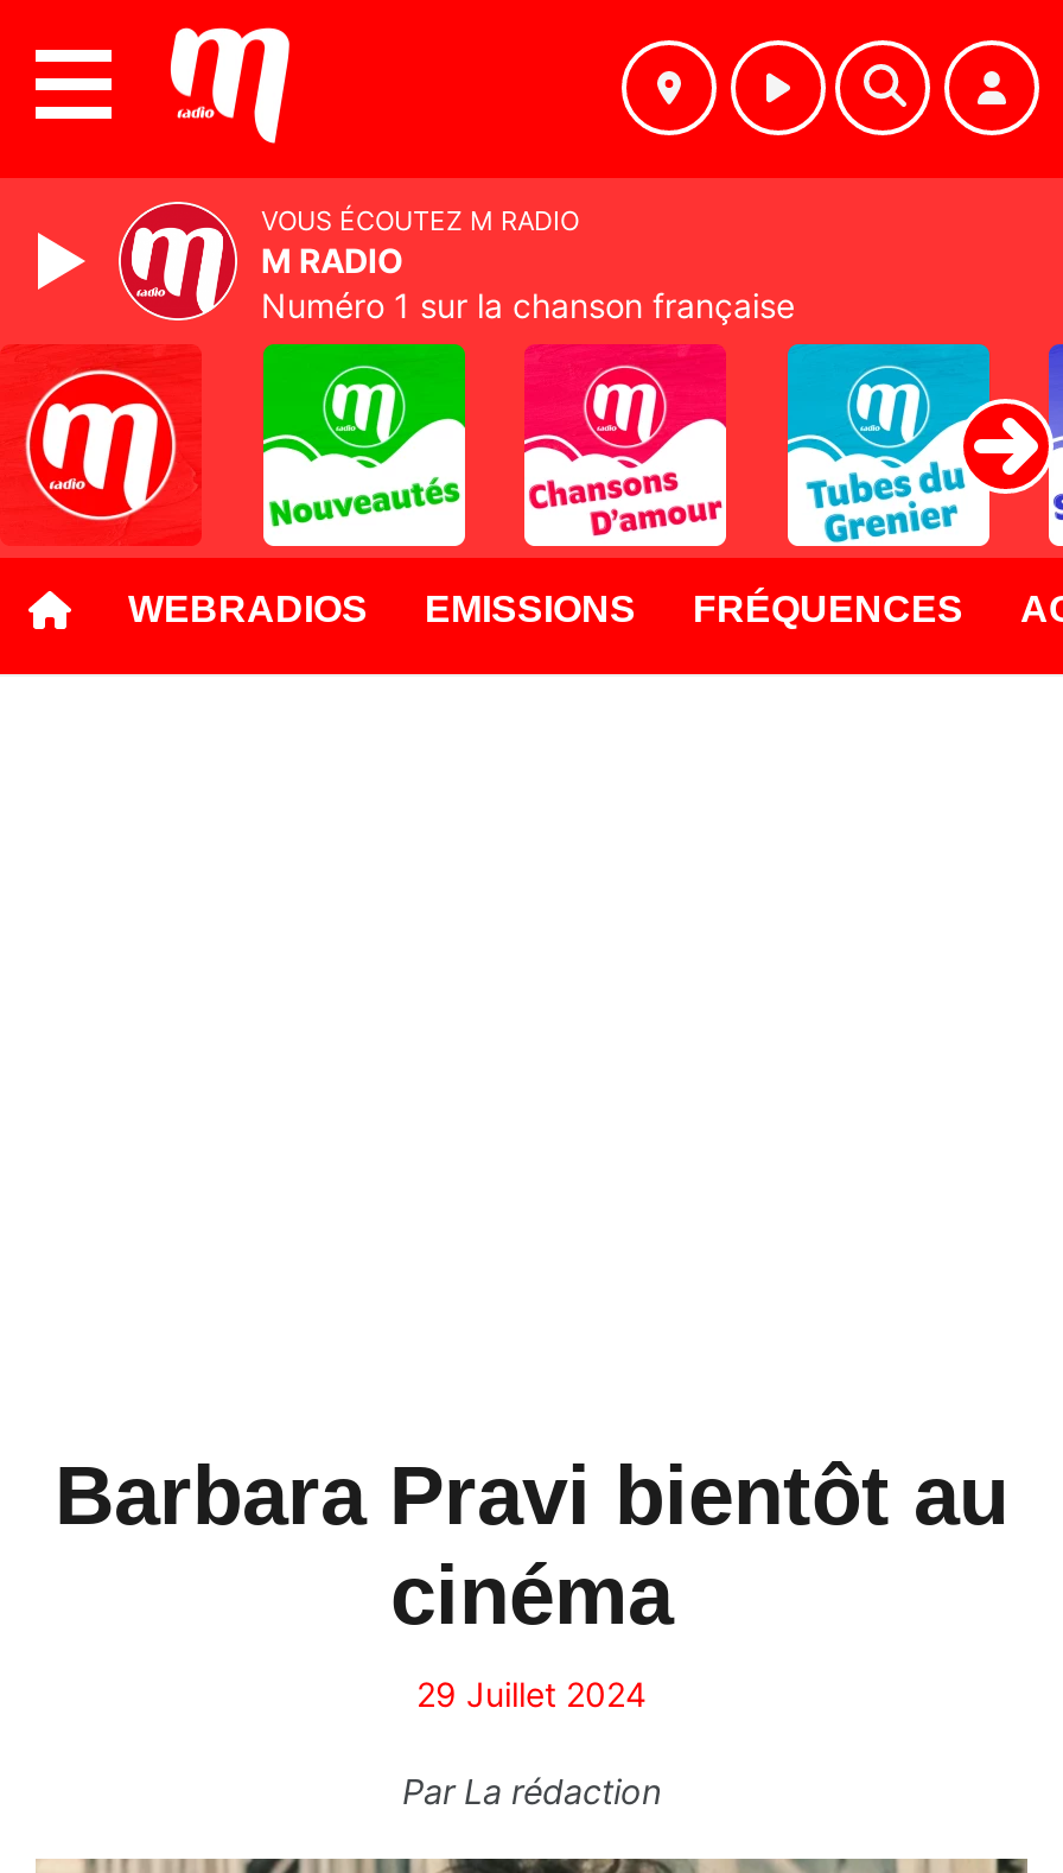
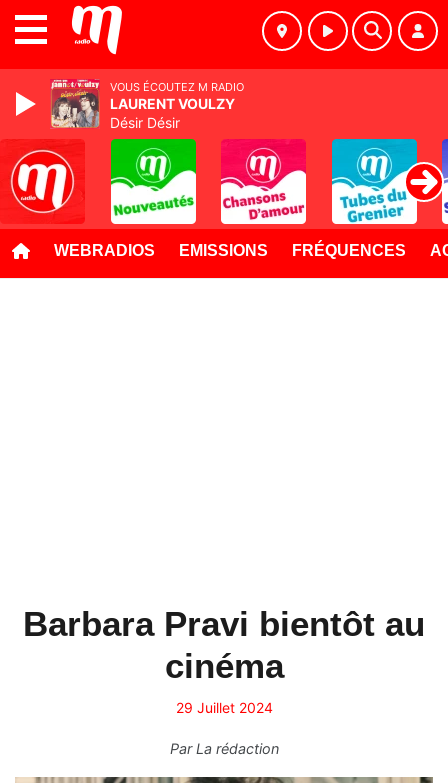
- [image]
- M RADIO
- Numéro 1 sur la chanson française
+ [image]
+ LAURENT VOULZY
+ Désir Désir
